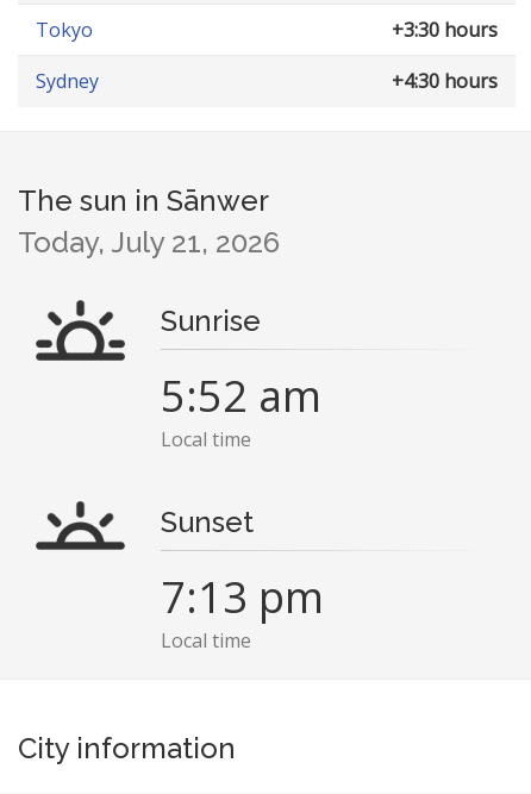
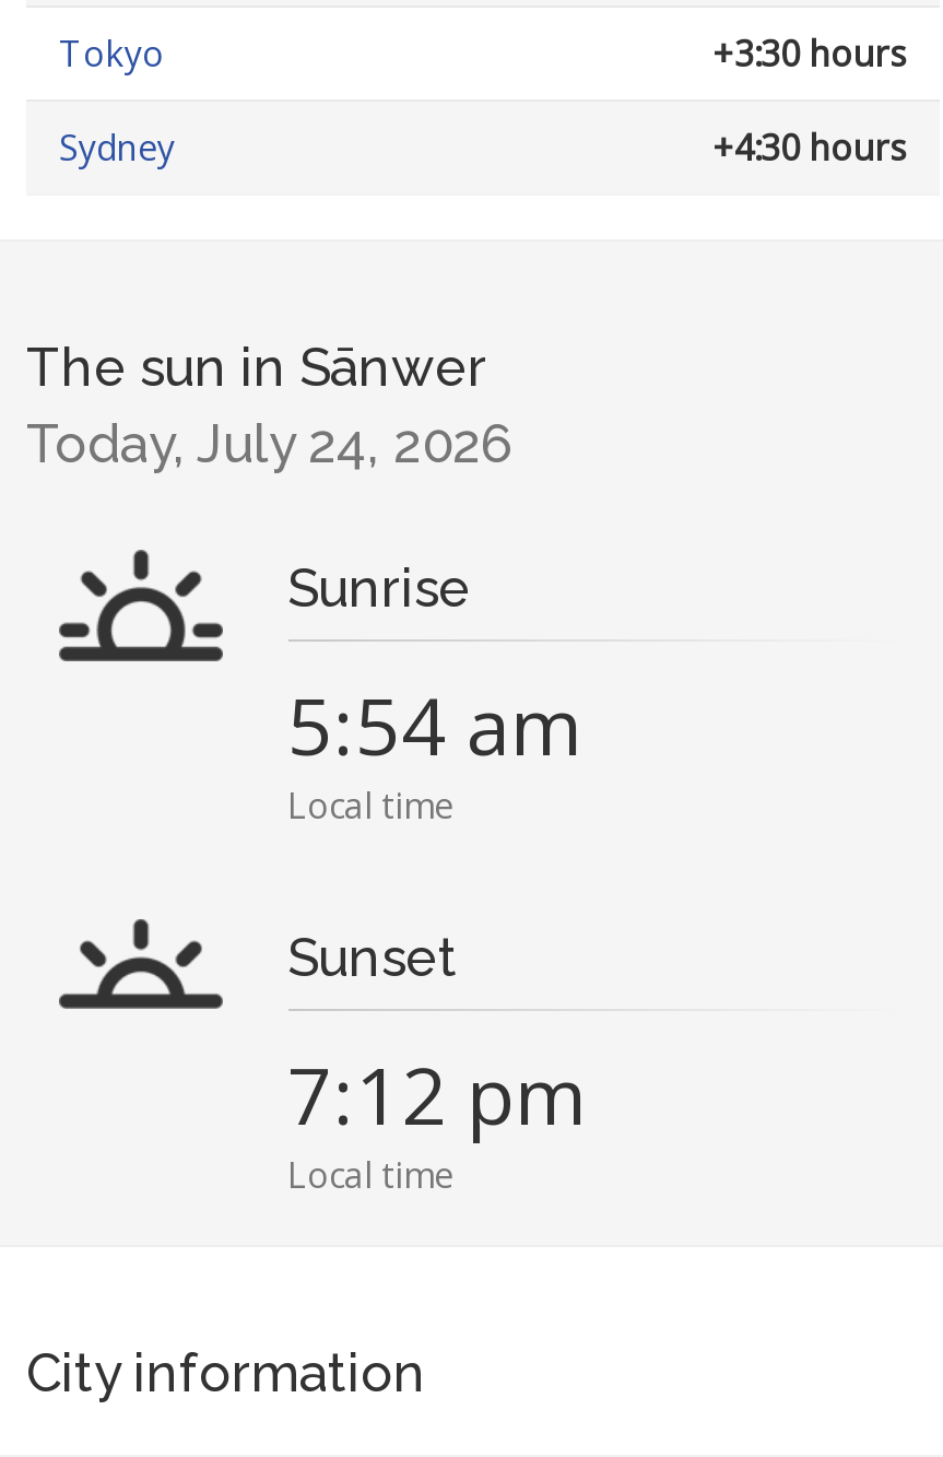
- Today, July 21, 2026
+ Today, July 24, 2026

- 5:52 am
+ 5:54 am

- 7:13 pm
+ 7:12 pm
